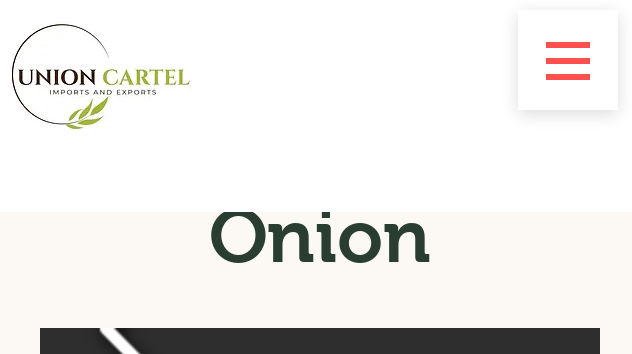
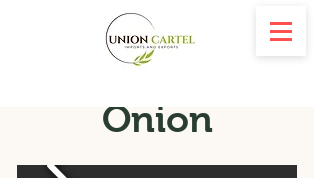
+ [image]

- [image]
